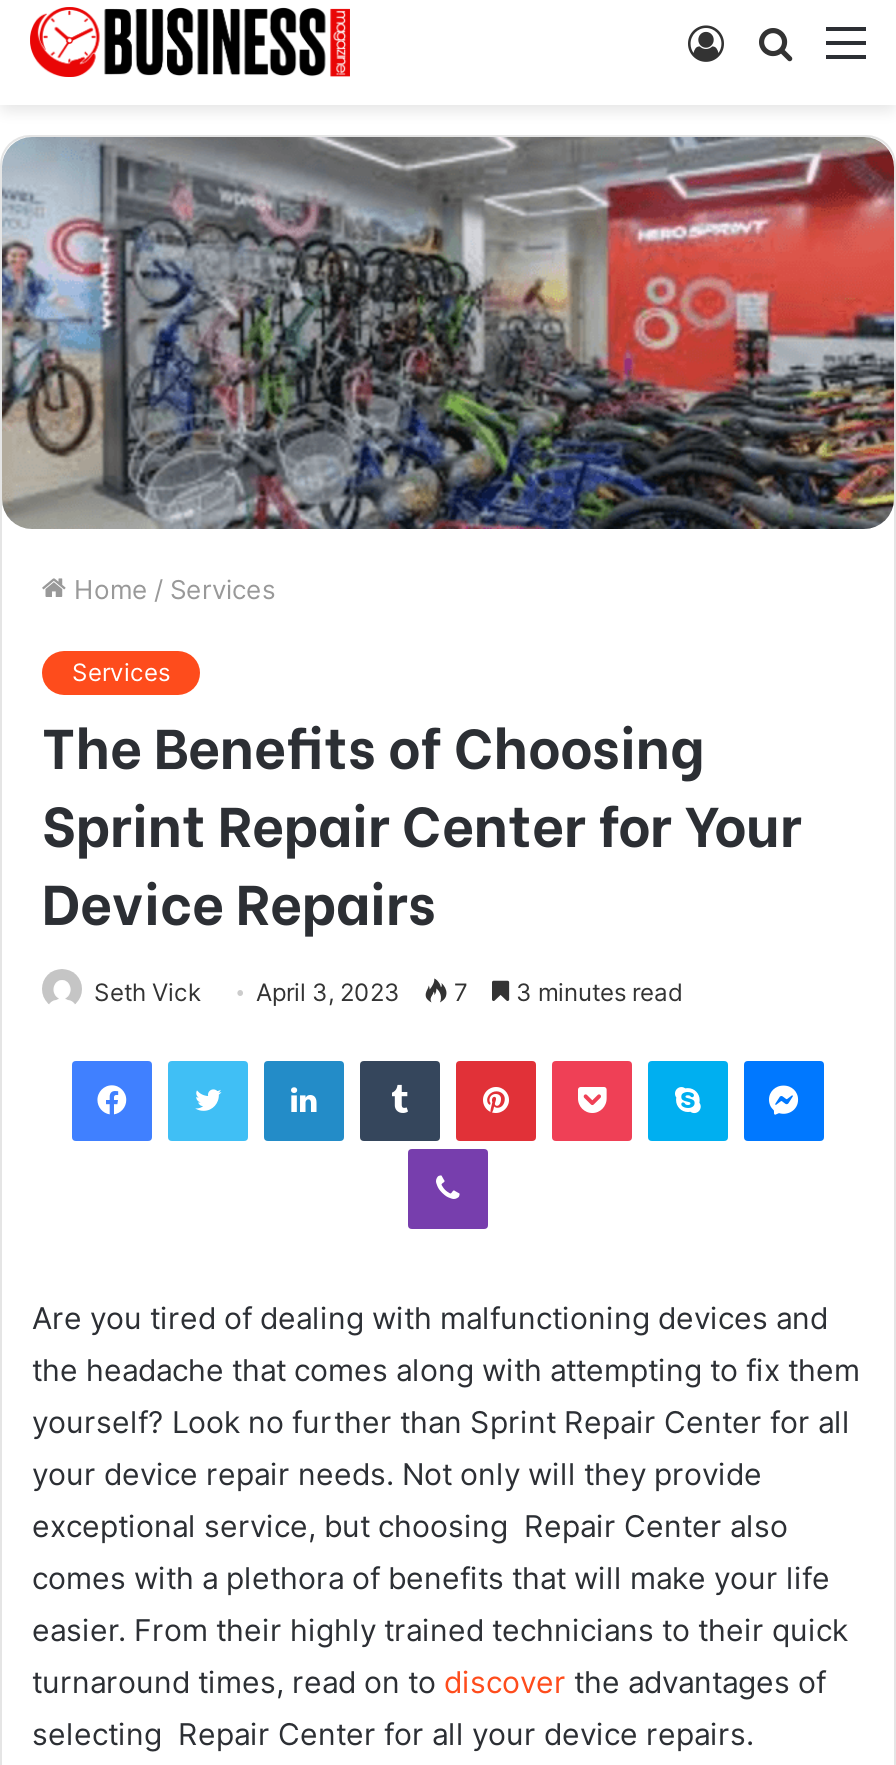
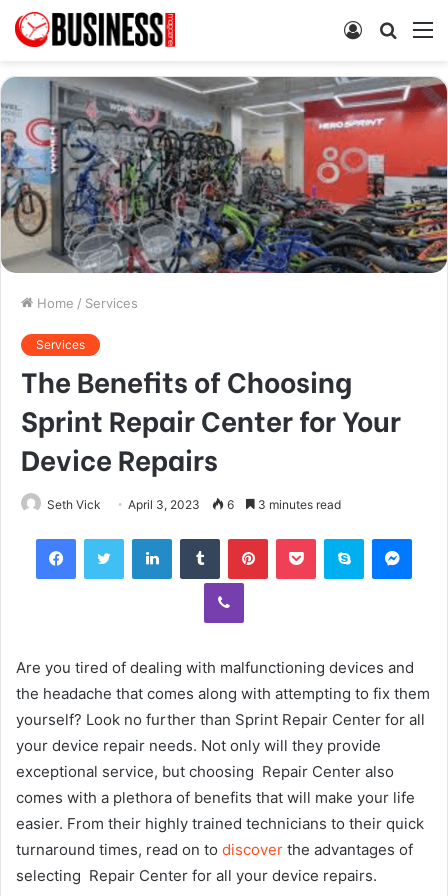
- Seth Vick April 3, 2023 7 3 minutes read
+ Seth Vick April 3, 2023 6 3 minutes read
